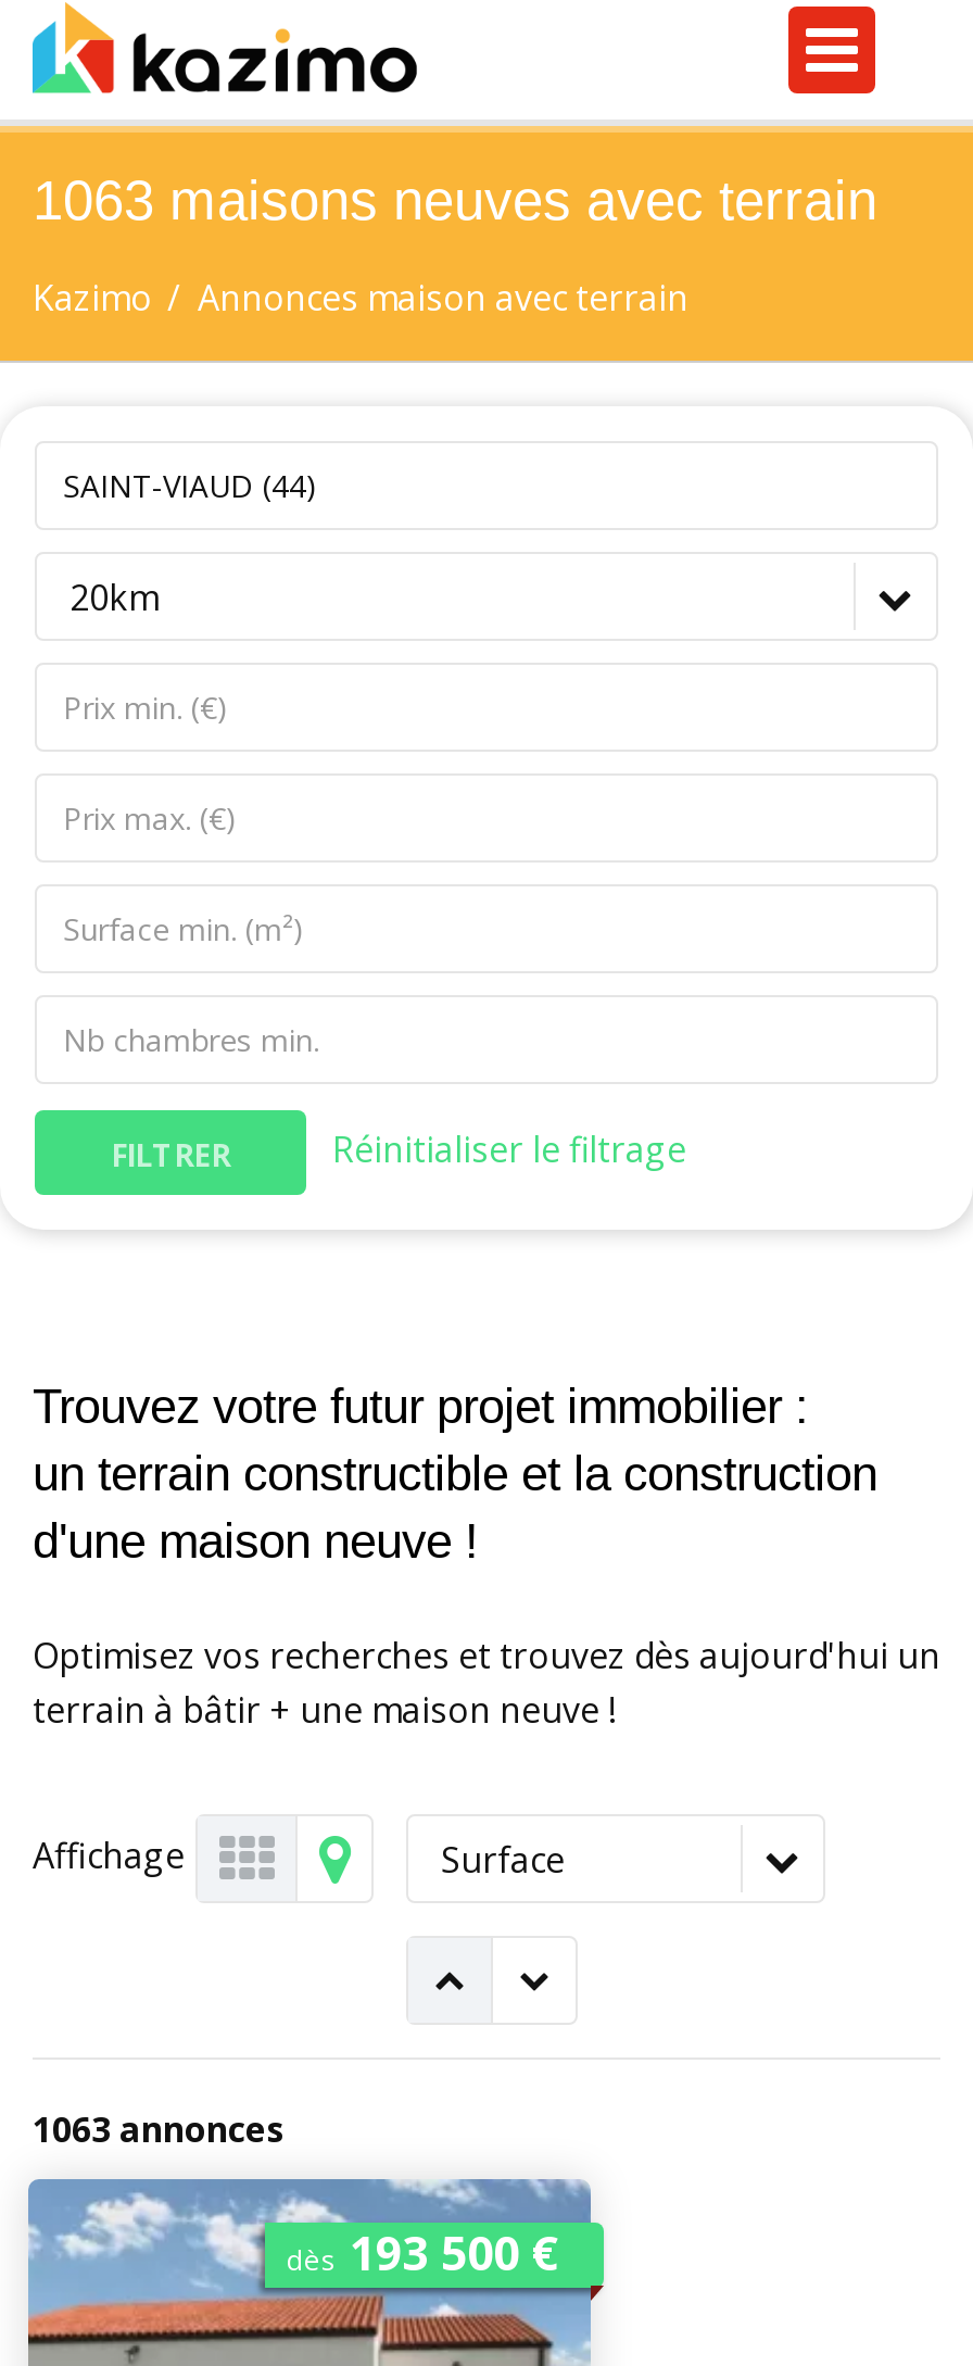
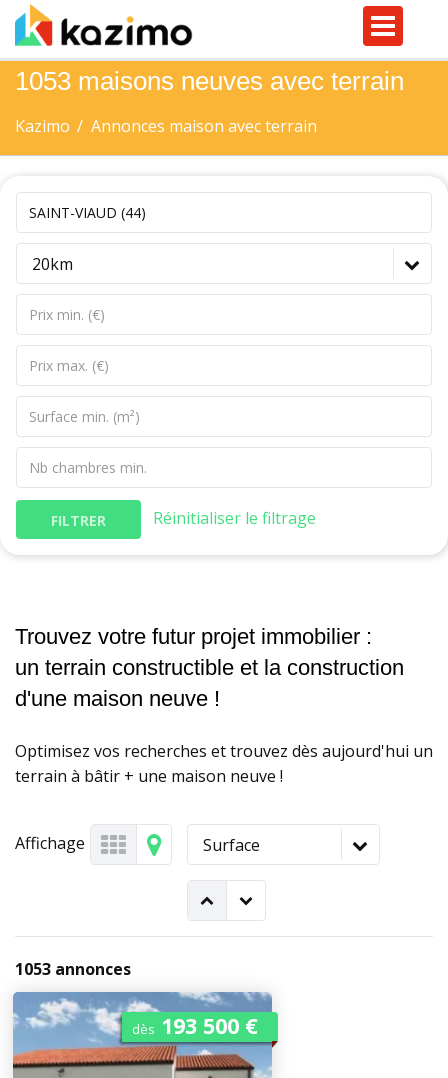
- 1063 maisons neuves avec terrain
+ 1053 maisons neuves avec terrain

- 1063 annonces
+ 1053 annonces
